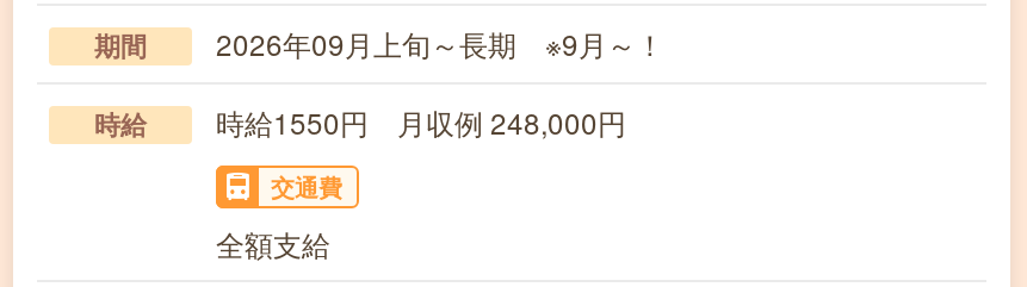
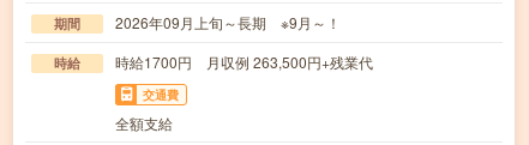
- 時給1550円 月収例 248,000円
+ 時給1700円 月収例 263,500円+残業代
